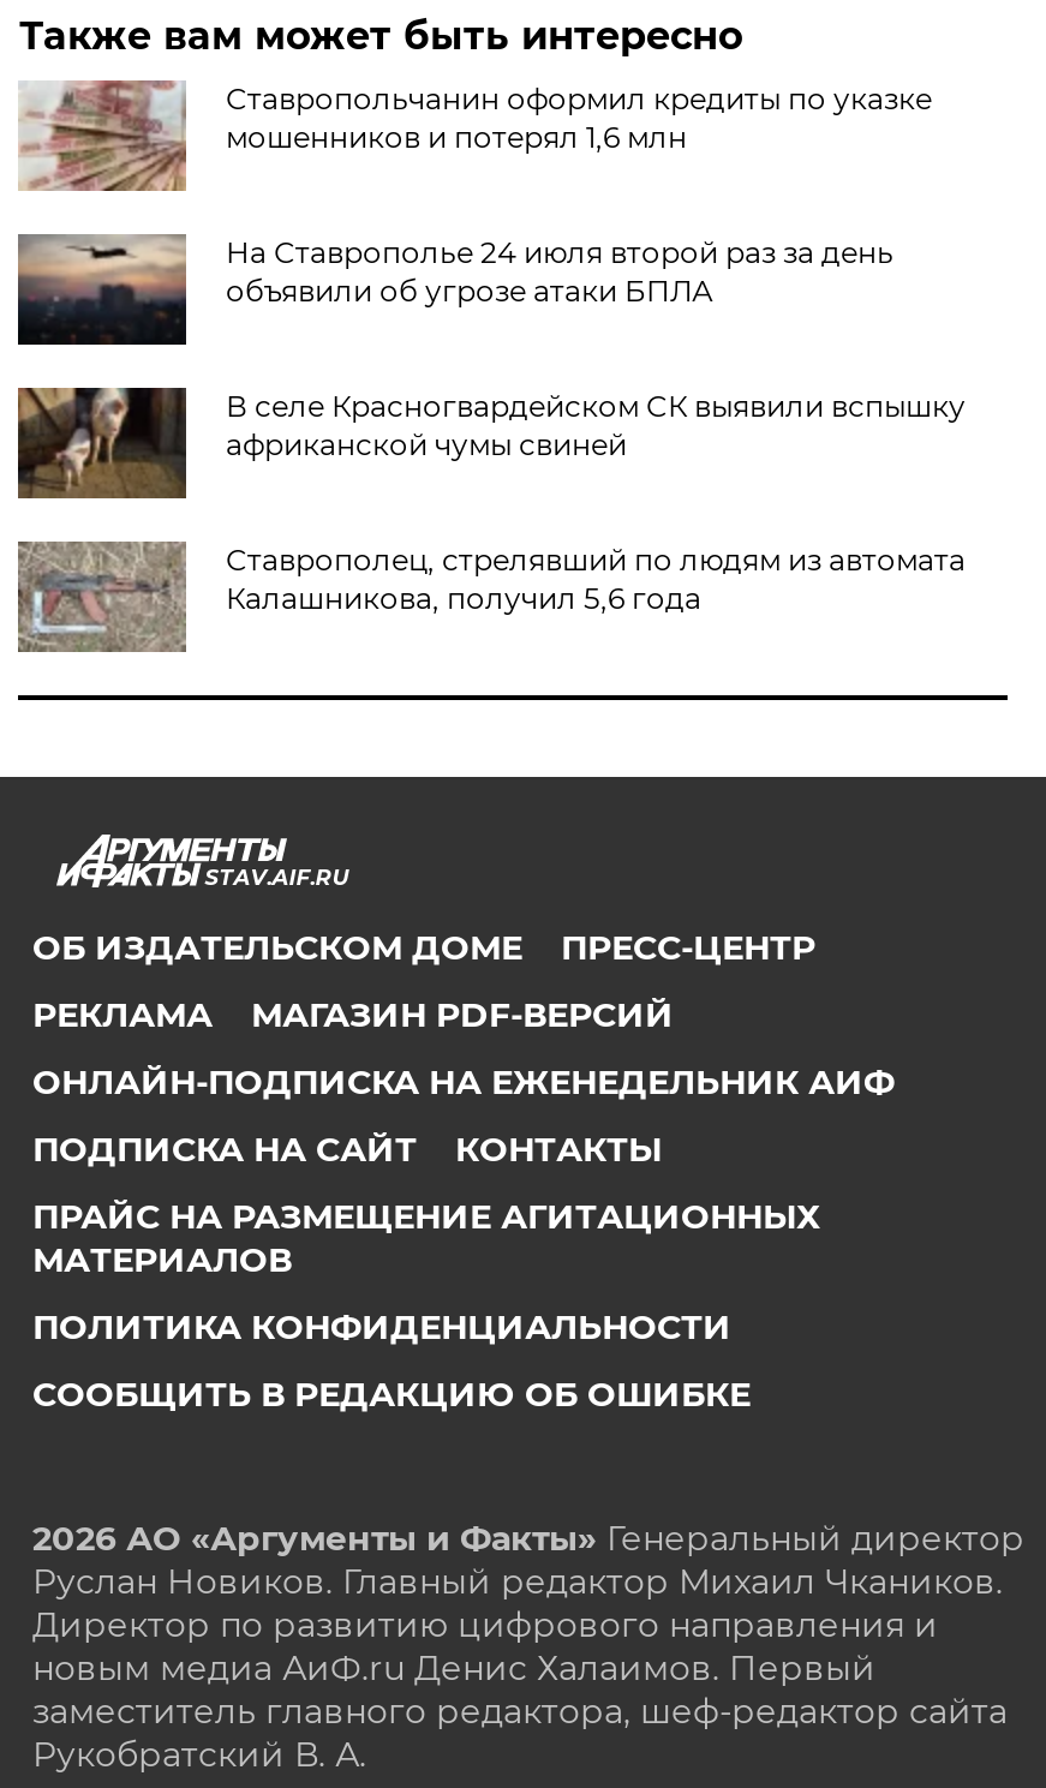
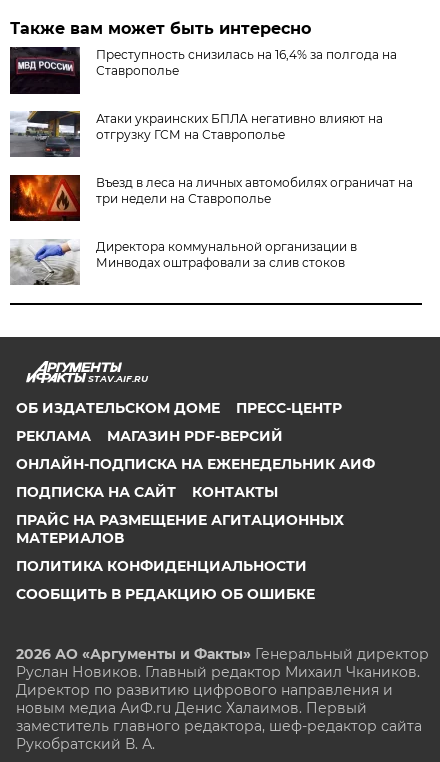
- [image]
- Ставропольчанин оформил кредиты по указке
- мошенников и потерял 1,6 млн
+ [image]
+ Преступность снизилась на 16,4% за полгода на
+ Ставрополье

- [image]
- На Ставрополье 24 июля второй раз за день
- объявили об угрозе атаки БПЛА
+ [image]
+ Атаки украинских БПЛА негативно влияют на
+ отгрузку ГСМ на Ставрополье

- [image]
- В селе Красногвардейском СК выявили вспышку
- африканской чумы свиней
+ [image]
+ Въезд в леса на личных автомобилях ограничат на
+ три недели на Ставрополье

- [image]
- Ставрополец, стрелявший по людям из автомата
- Калашникова, получил 5,6 года
+ [image]
+ Директора коммунальной организации в
+ Минводах оштрафовали за слив стоков
